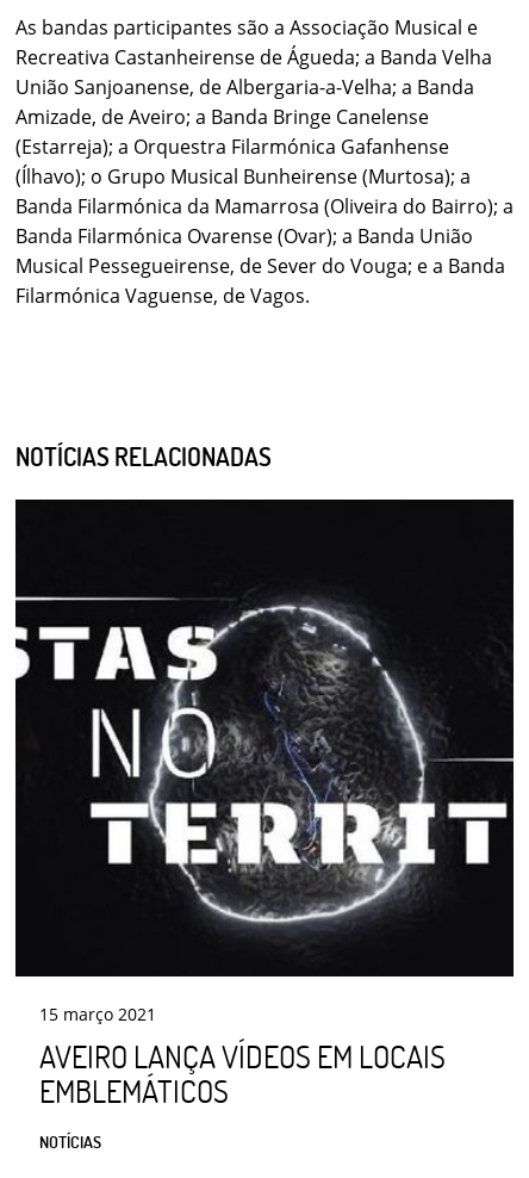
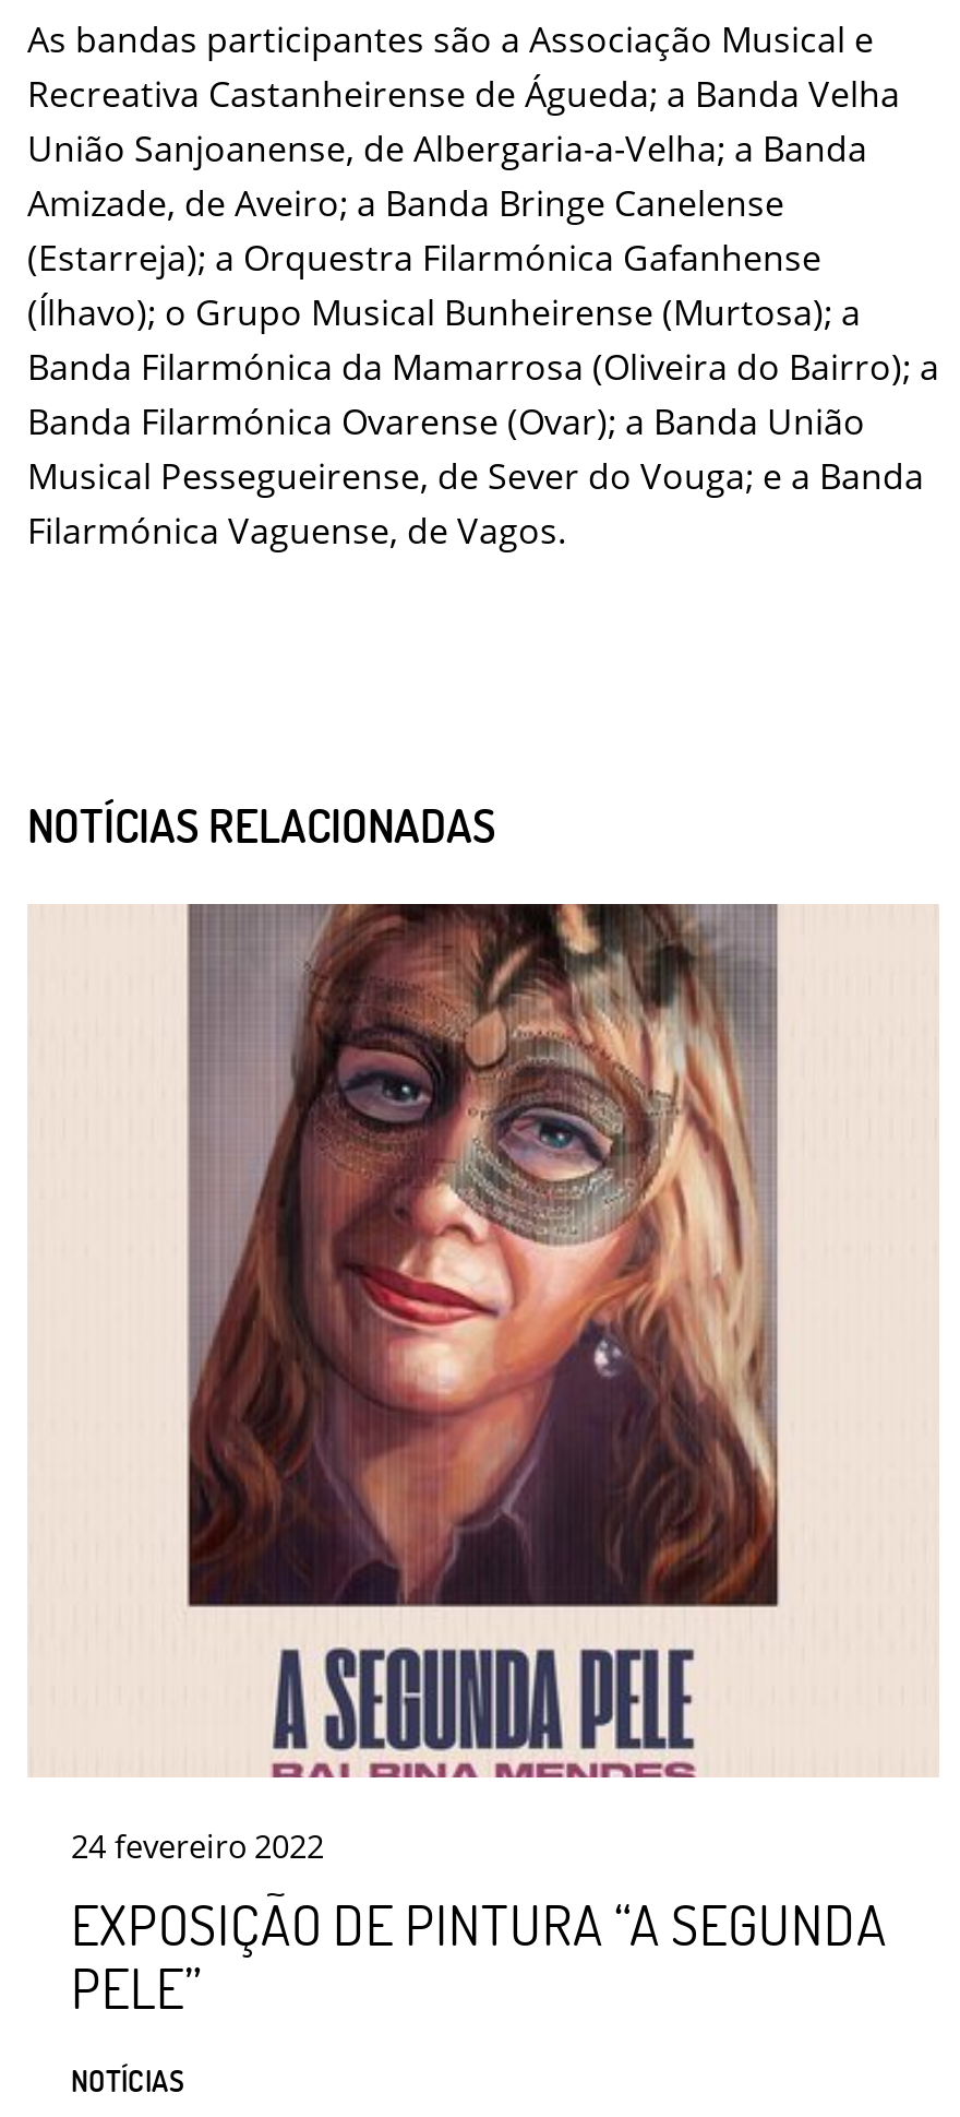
- [image]
- 15 março 2021
- AVEIRO LANÇA VÍDEOS EM LOCAIS
- EMBLEMÁTICOS
+ [image]
+ 24 fevereiro 2022
+ EXPOSIÇÃO DE PINTURA “A SEGUNDA
+ PELE”
